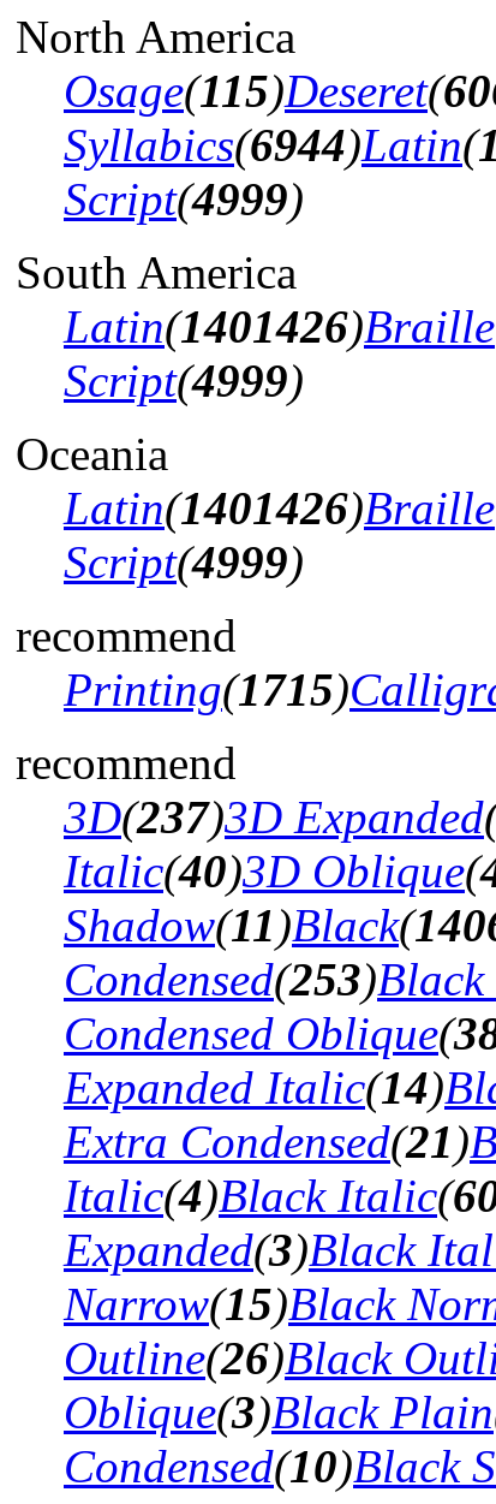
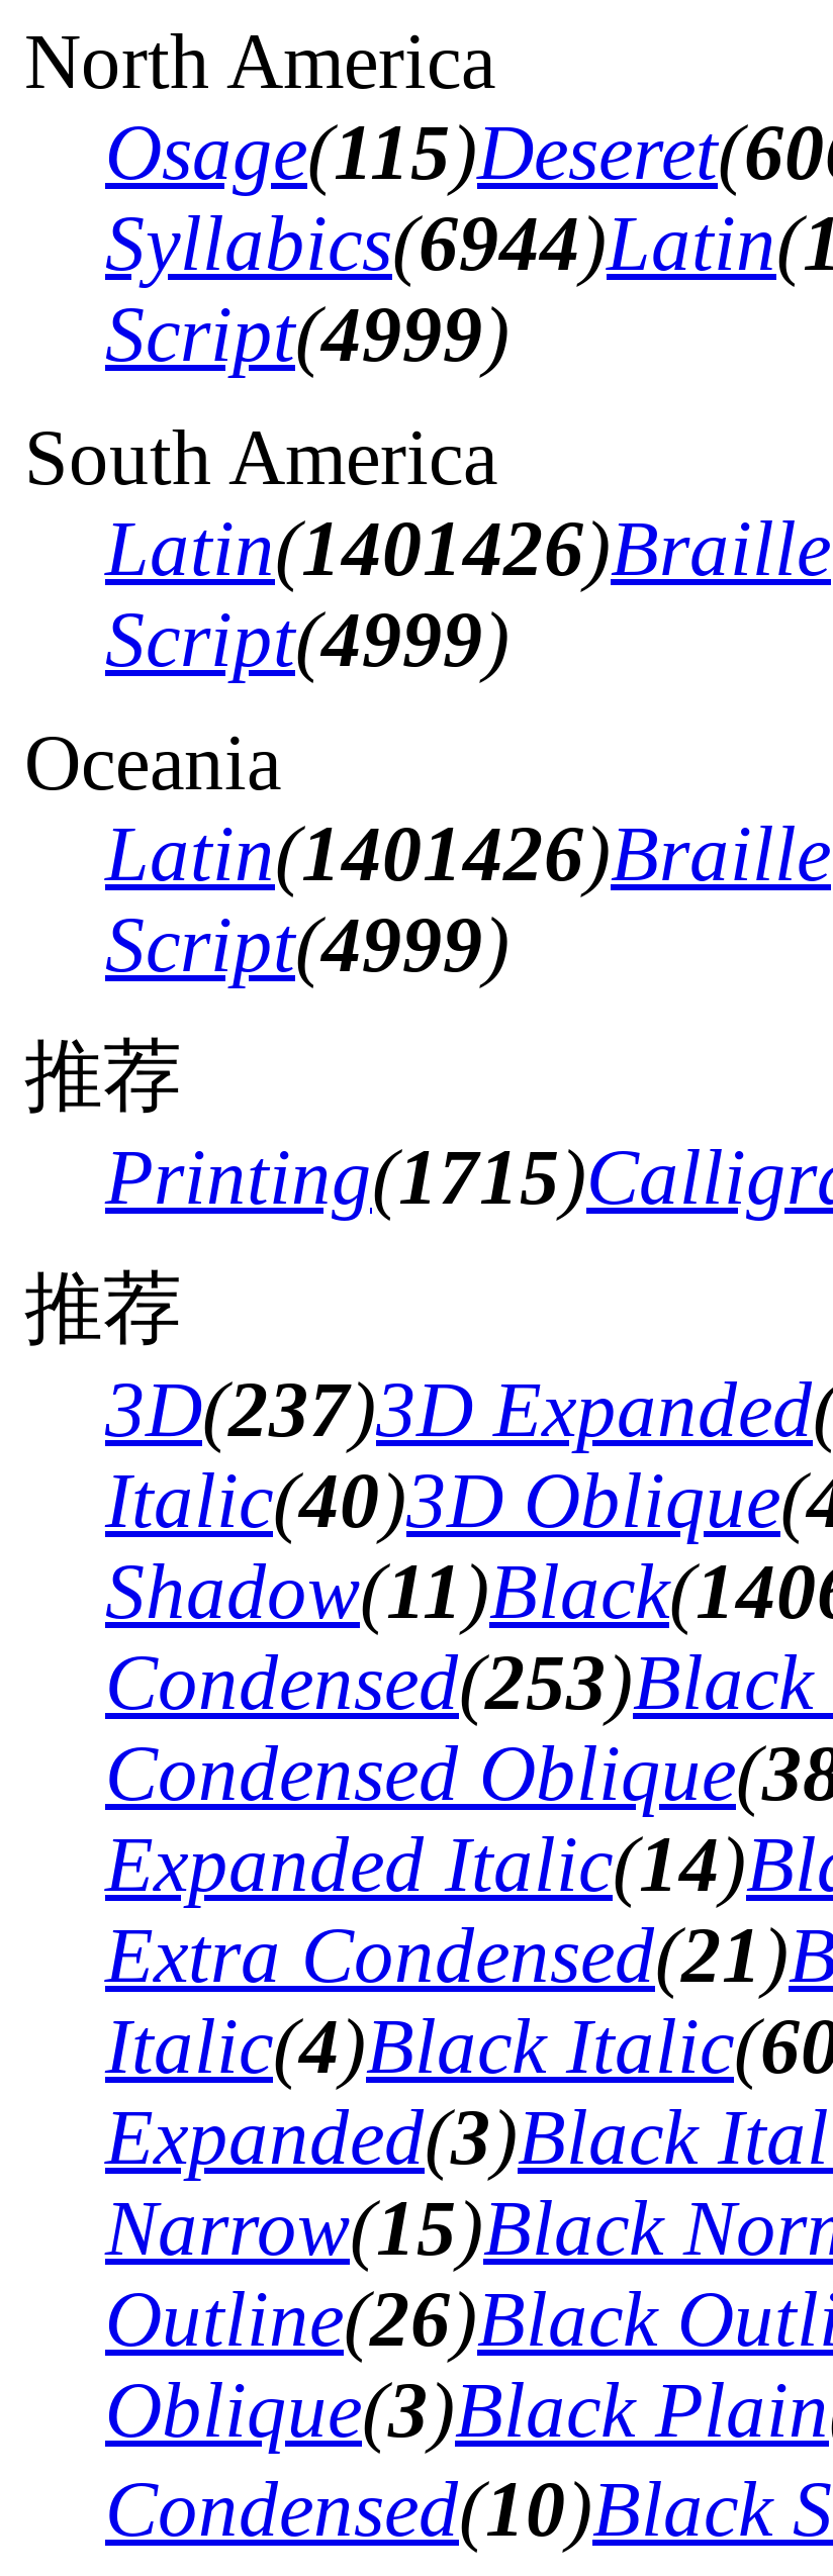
- recommend
+ 推荐

- recommend
+ 推荐
